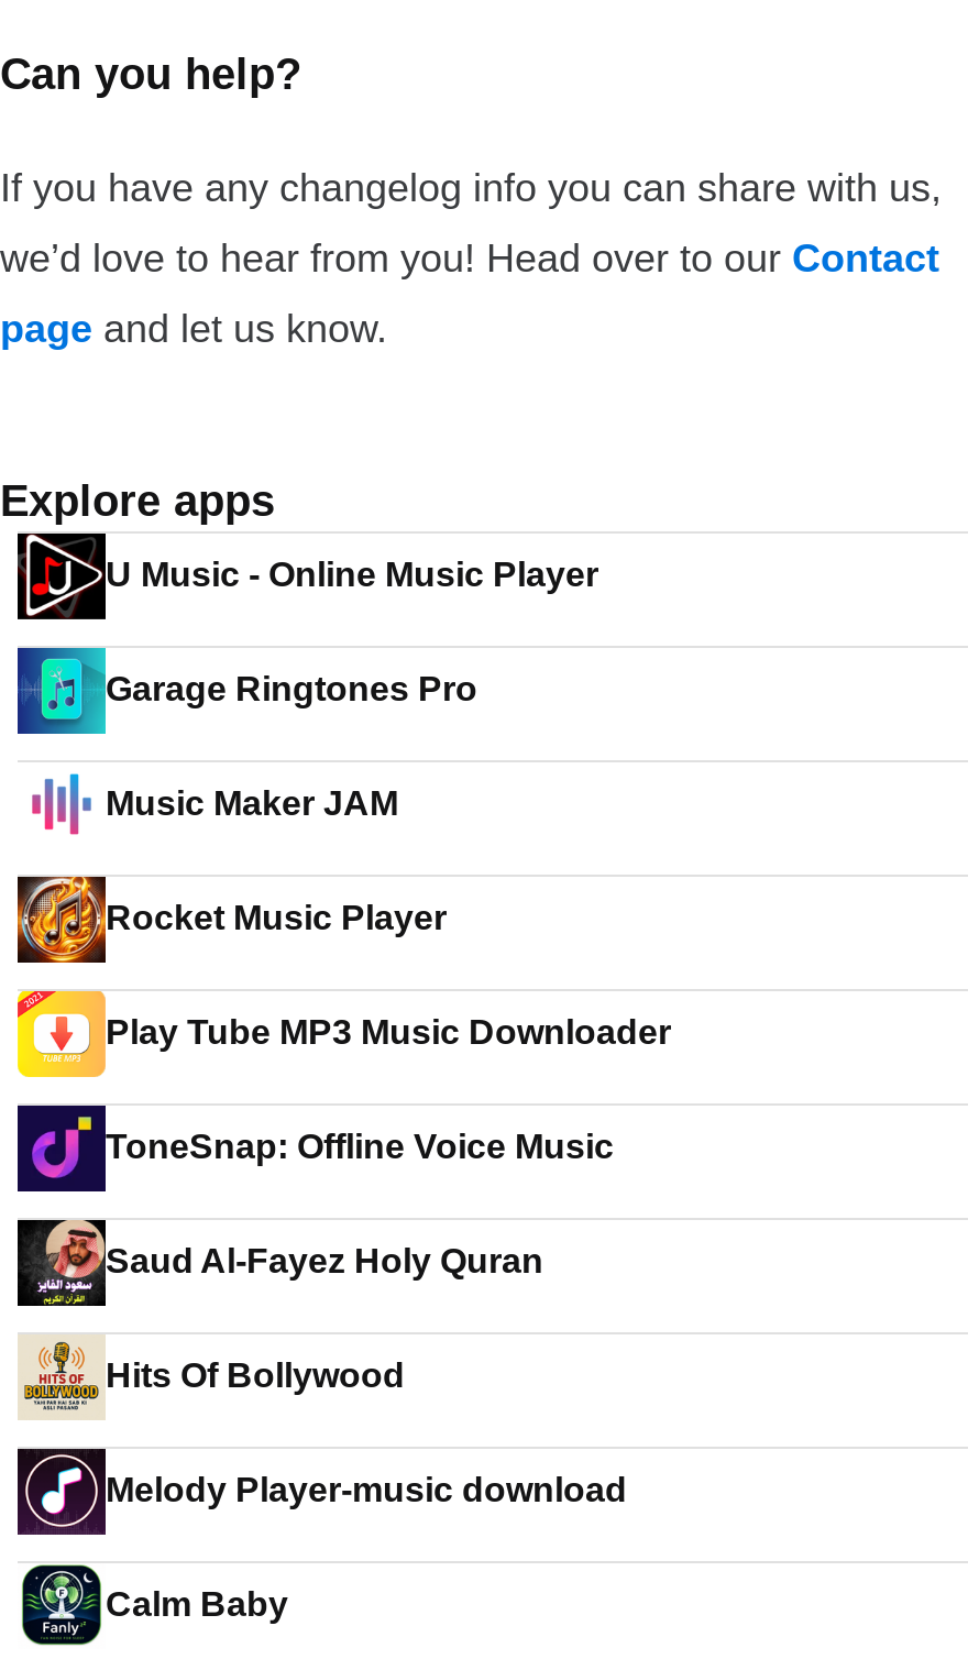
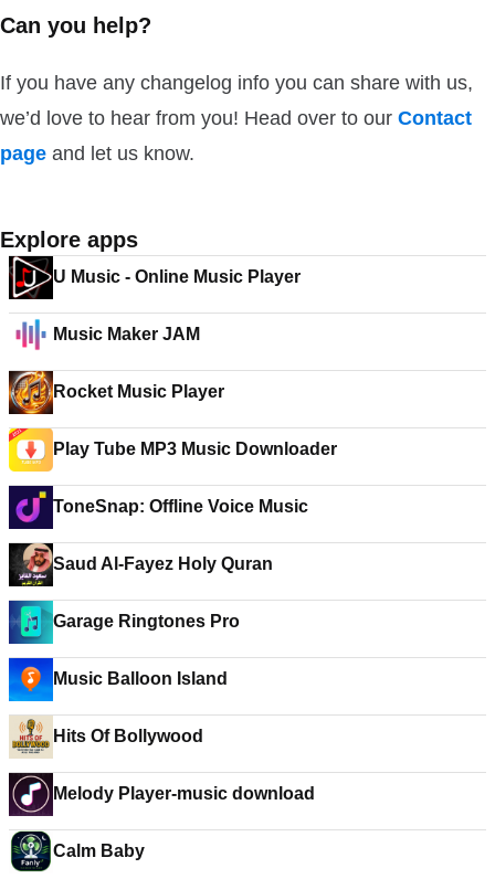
moved down: [image] | Garage Ringtones Pro

moved up: [image] | Music Maker JAM | Rocket Music Player | Play Tube MP3 Music Downloader | ToneSnap: Offline Voice Music | Saud Al-Fayez Holy Quran

+ [image]
+ Music Balloon Island
